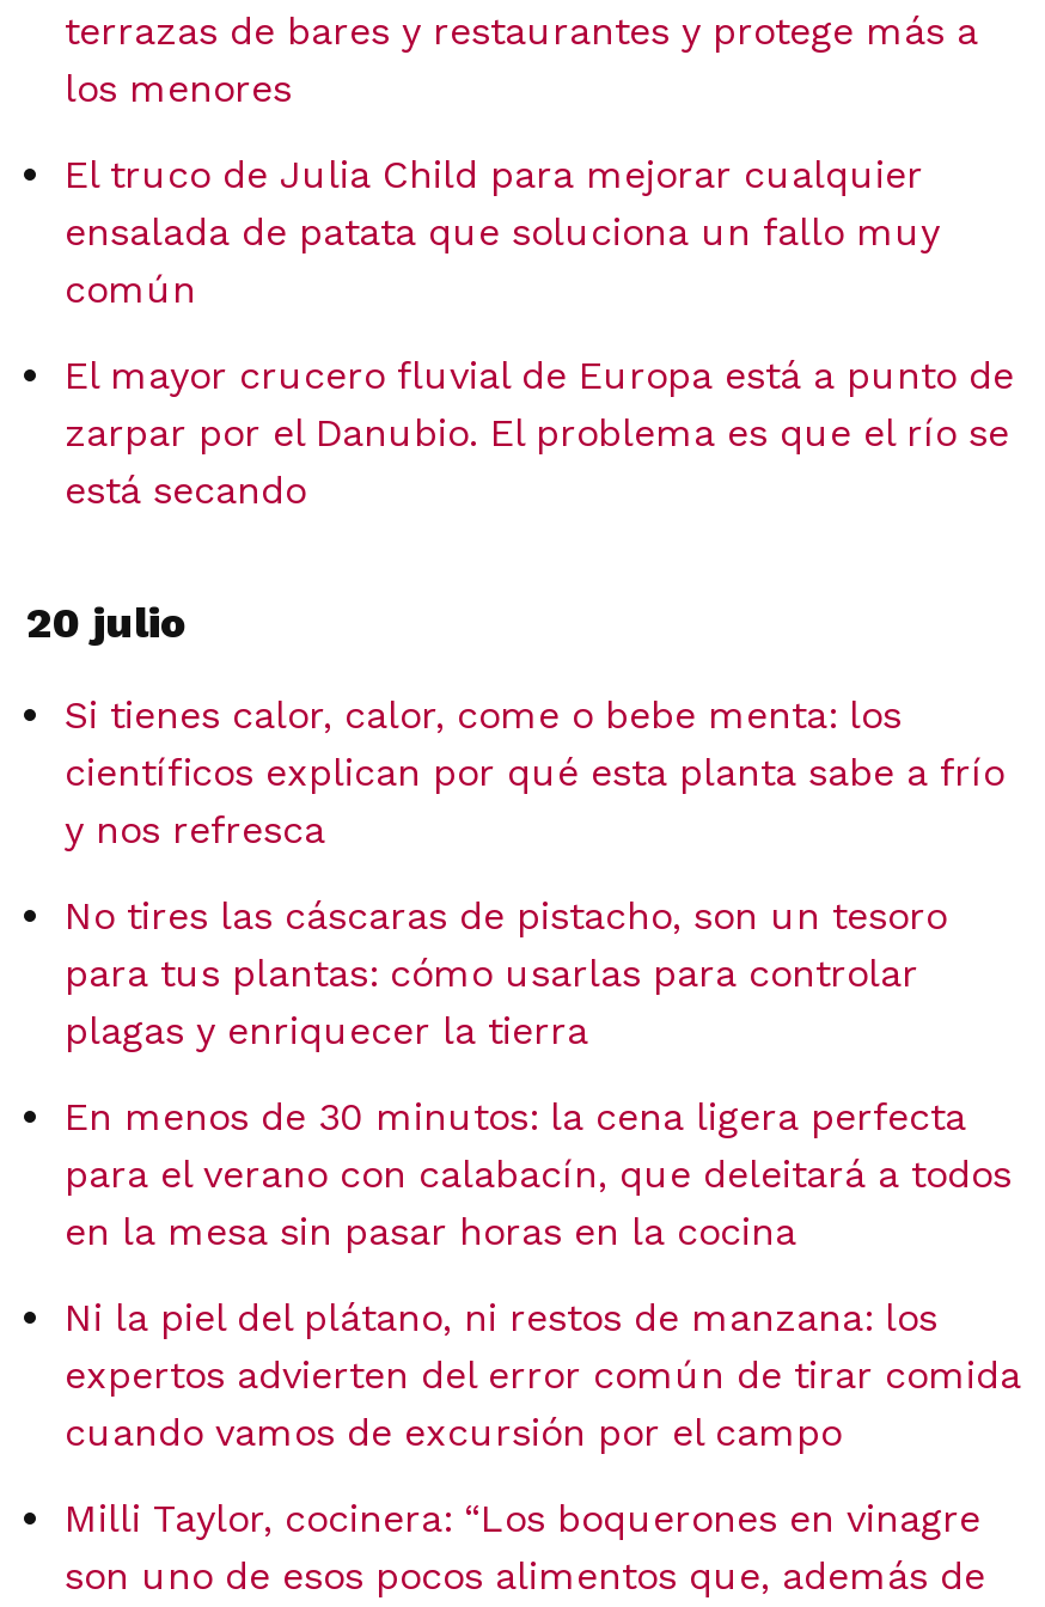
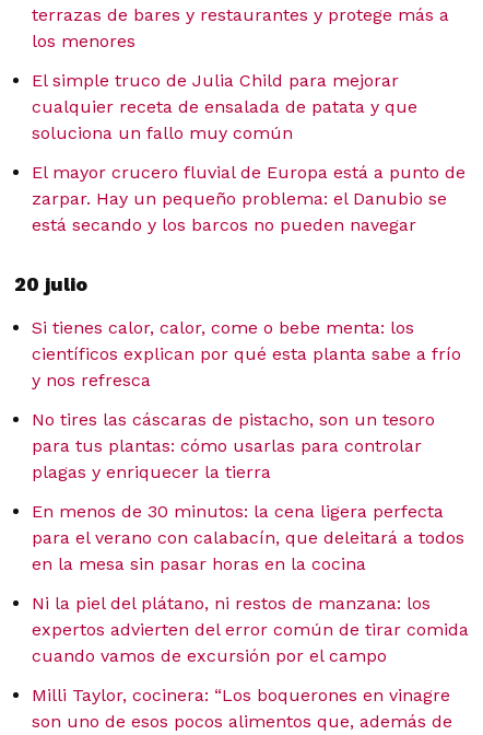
- El truco de Julia Child para mejorar cualquier
- ensalada de patata que soluciona un fallo muy
- común
+ El simple truco de Julia Child para mejorar
+ cualquier receta de ensalada de patata y que
+ soluciona un fallo muy común

- zarpar por el Danubio. El problema es que el río se
- está secando
+ zarpar. Hay un pequeño problema: el Danubio se
+ está secando y los barcos no pueden navegar
